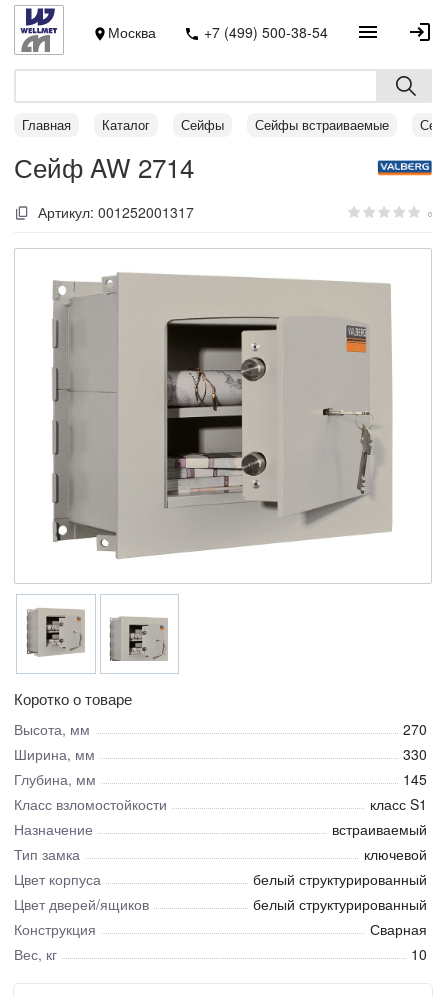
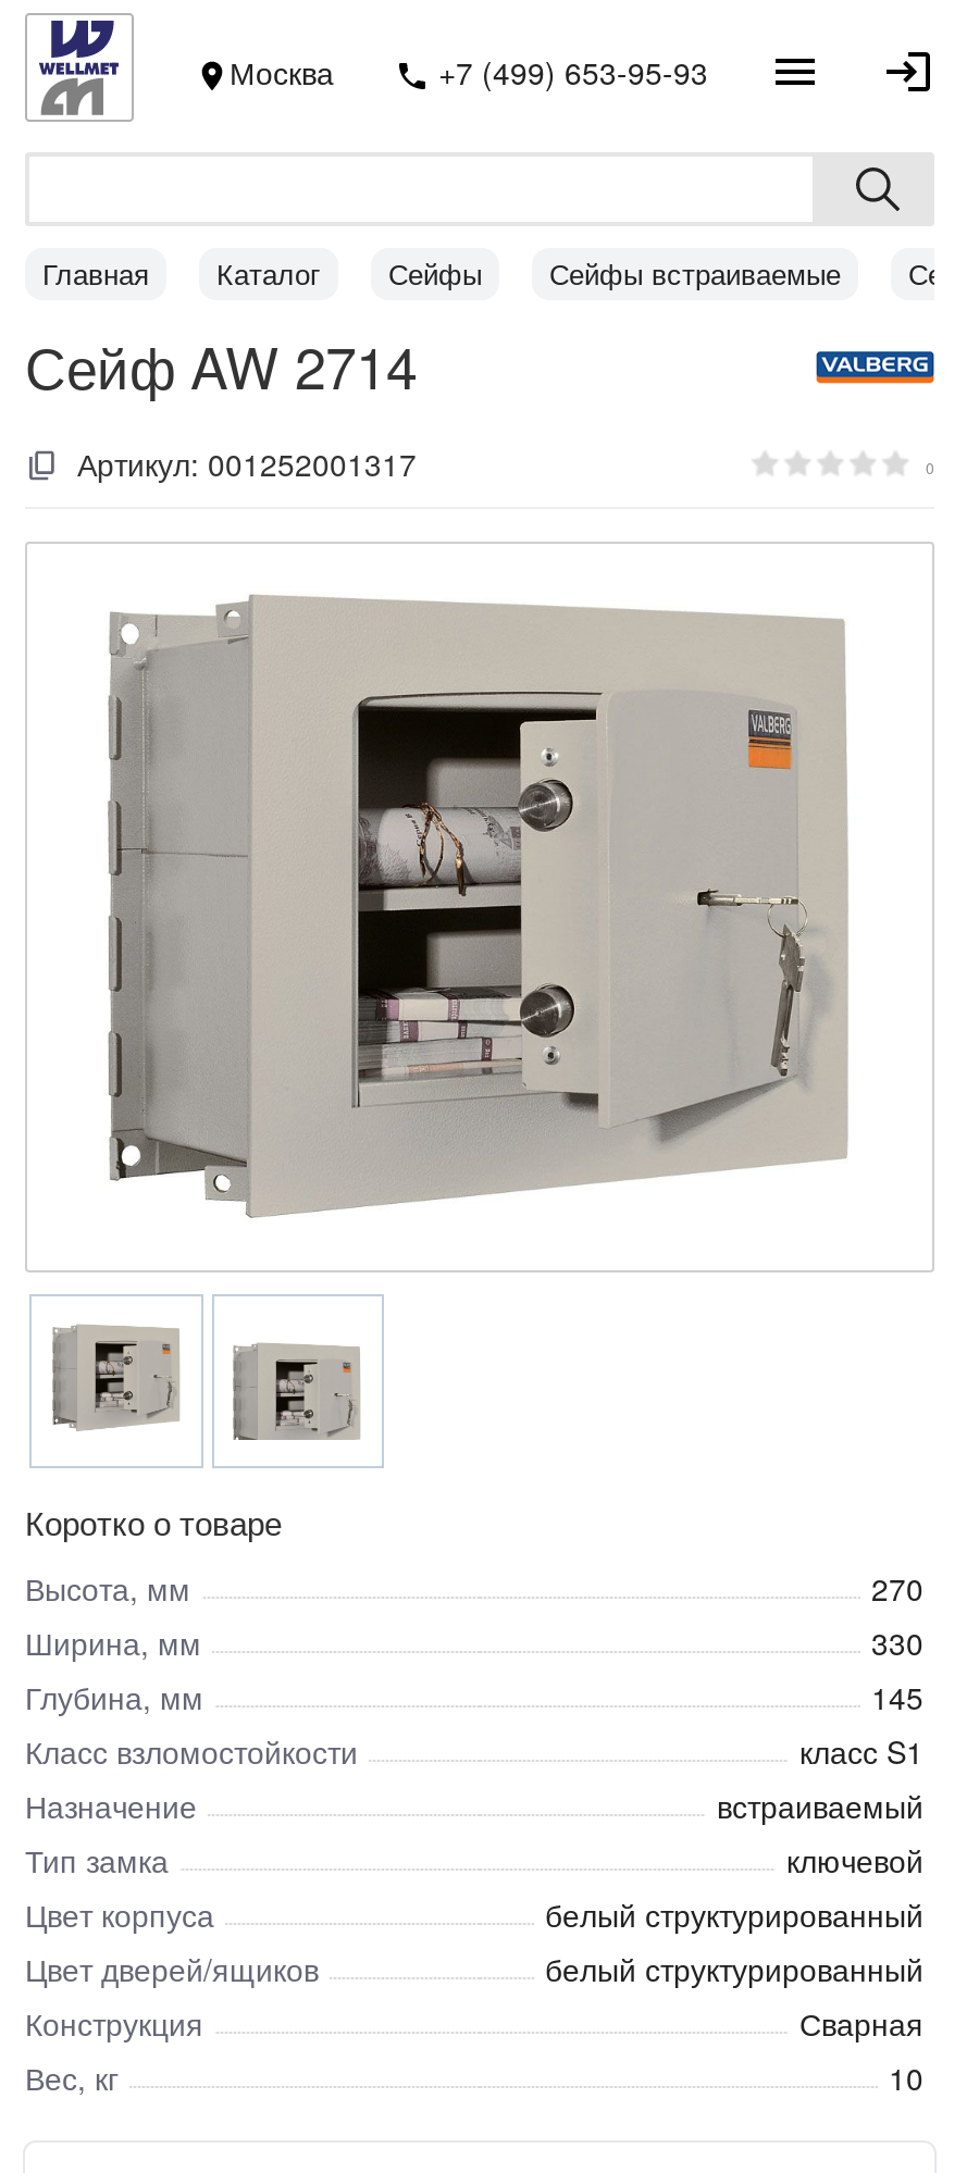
- +7 (499) 500-38-54
+ +7 (499) 653-95-93
